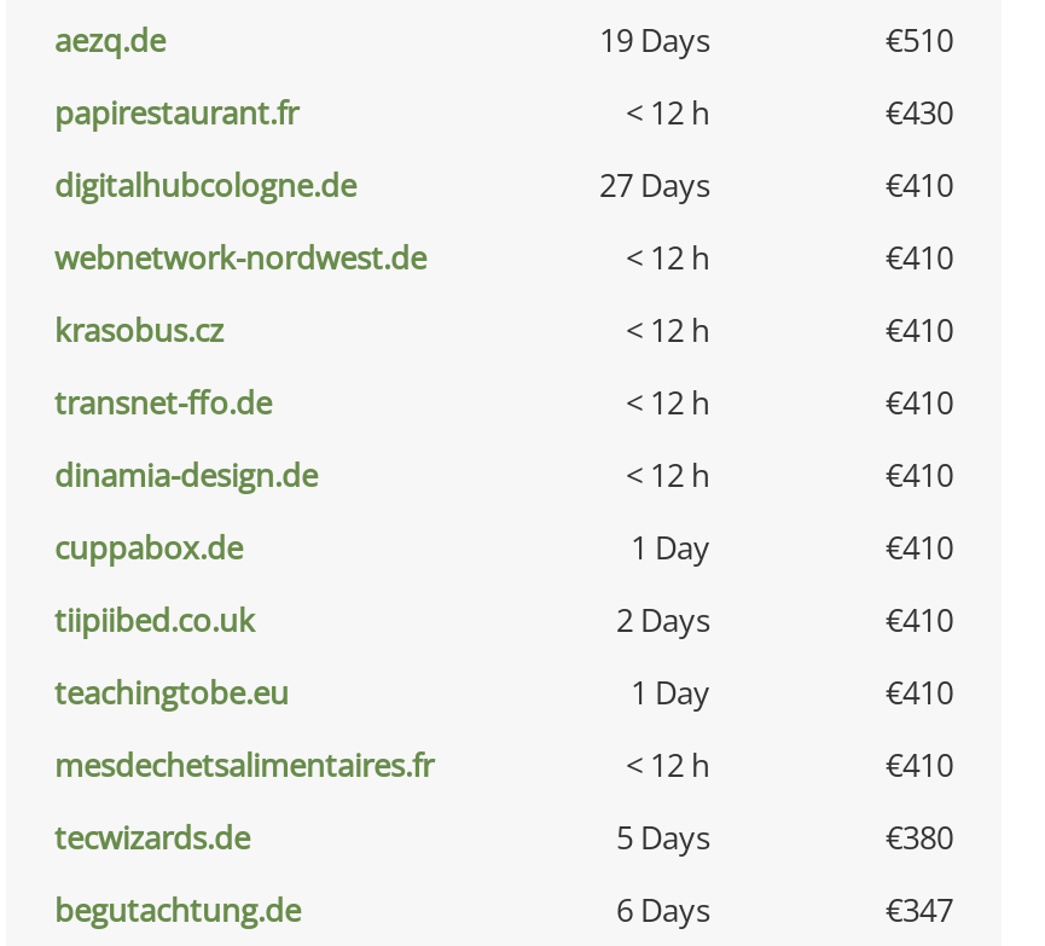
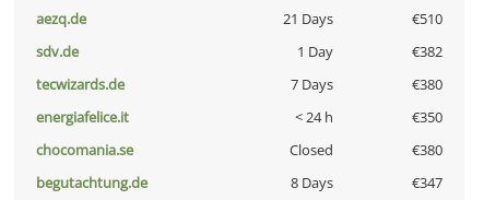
- 19 Days
+ 21 Days

- papirestaurant.fr
- < 12 h
- €430
- digitalhubcologne.de
- 27 Days
- €410
- webnetwork-nordwest.de
- < 12 h
- €410
- krasobus.cz
- < 12 h
- €410
- transnet-ffo.de
- < 12 h
- €410
- dinamia-design.de
- < 12 h
- €410
- cuppabox.de
+ sdv.de

- €410
- tiipiibed.co.uk
- 2 Days
- €410
- teachingtobe.eu
- 1 Day
- €410
- mesdechetsalimentaires.fr
- < 12 h
- €410
+ €382

moved up: tecwizards.de

- 5 Days
+ 7 Days
+ €380
+ energiafelice.it
+ < 24 h
+ €350
+ chocomania.se
+ Closed

- 6 Days
+ 8 Days
